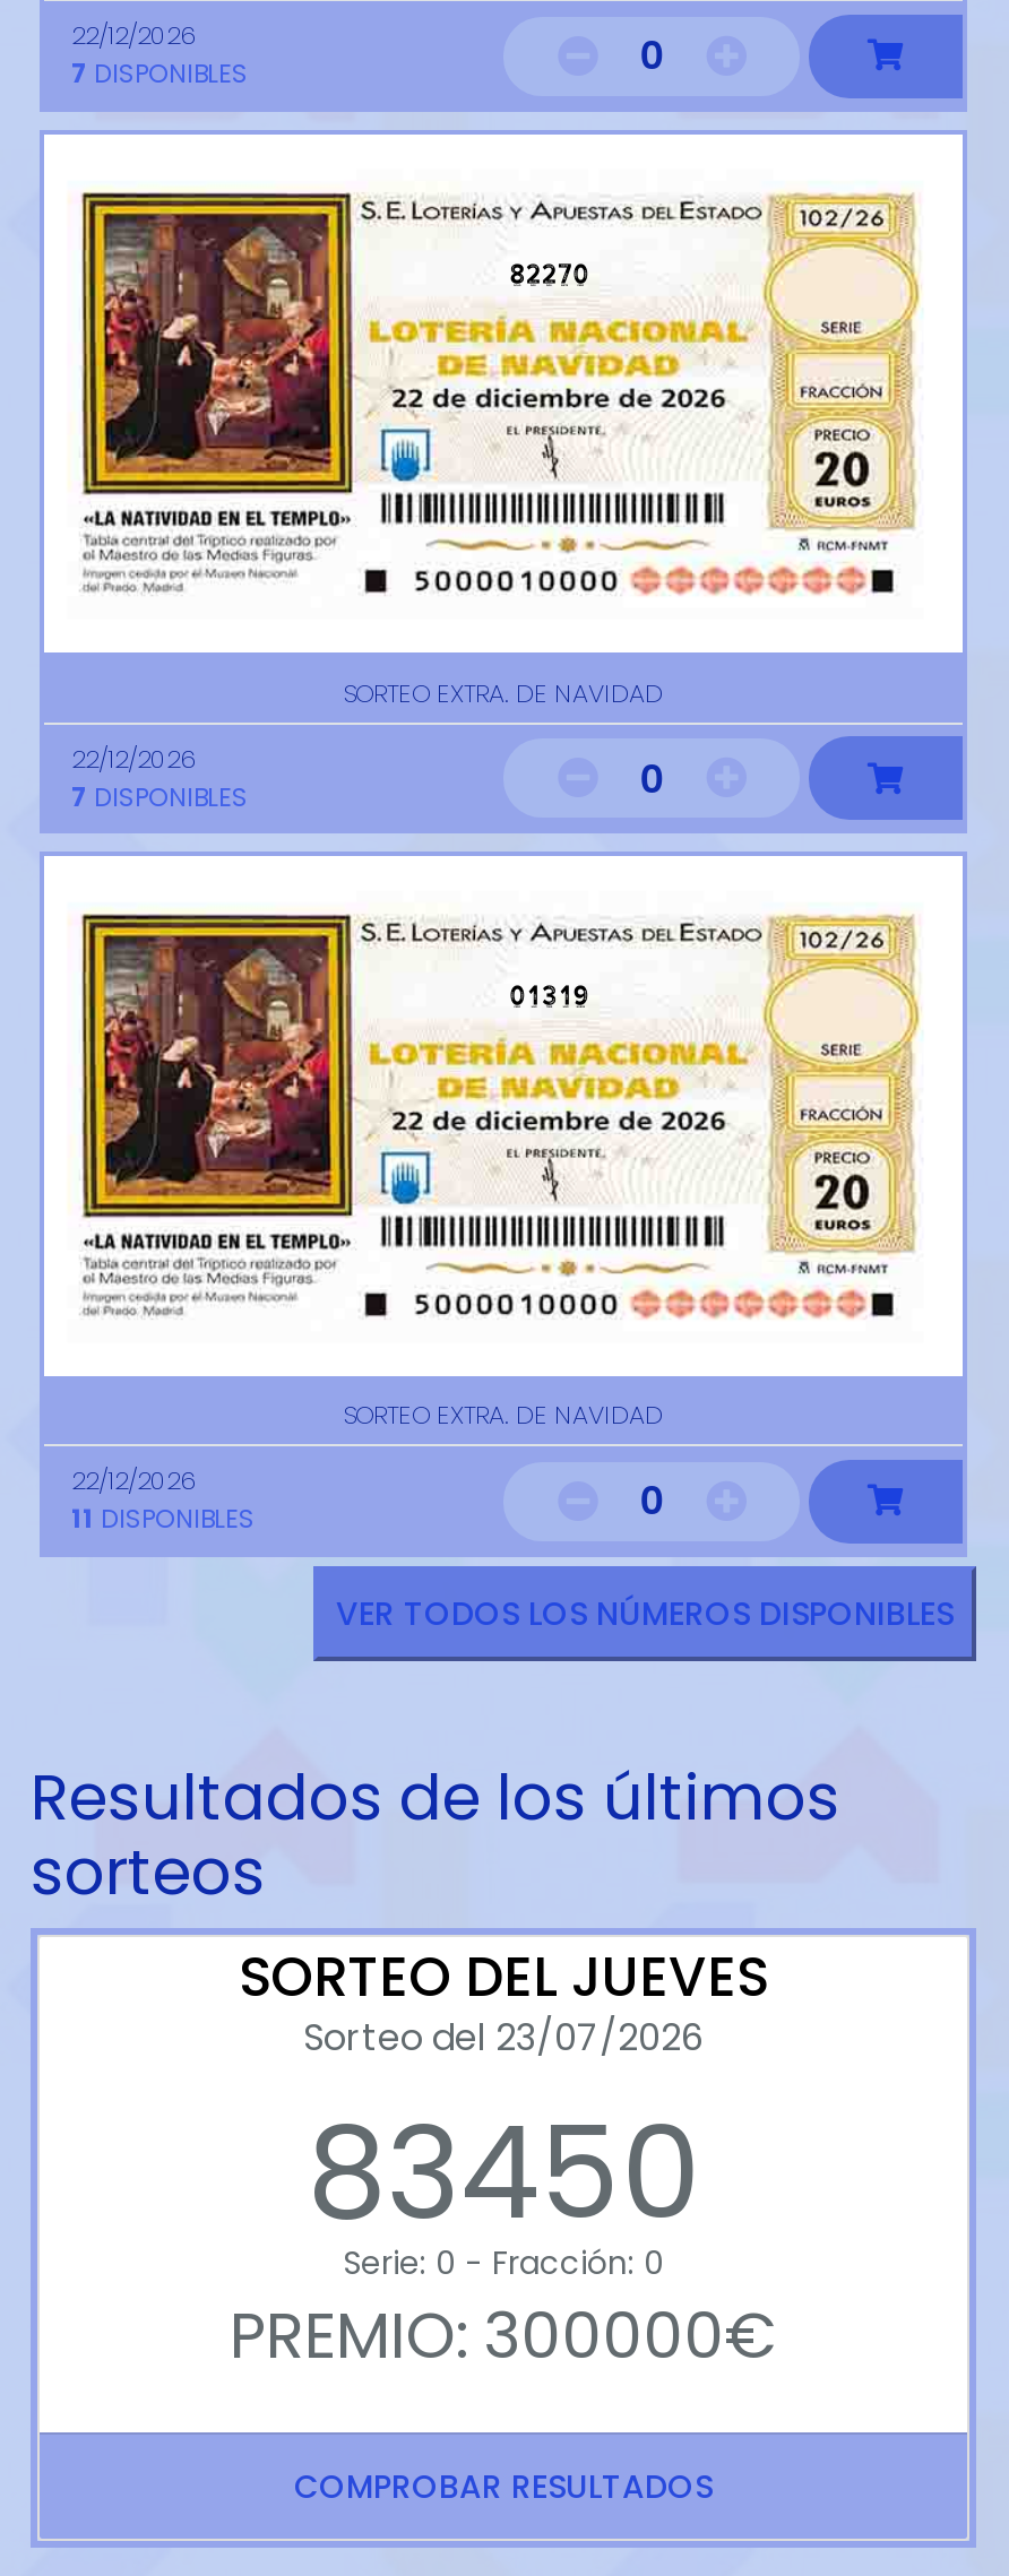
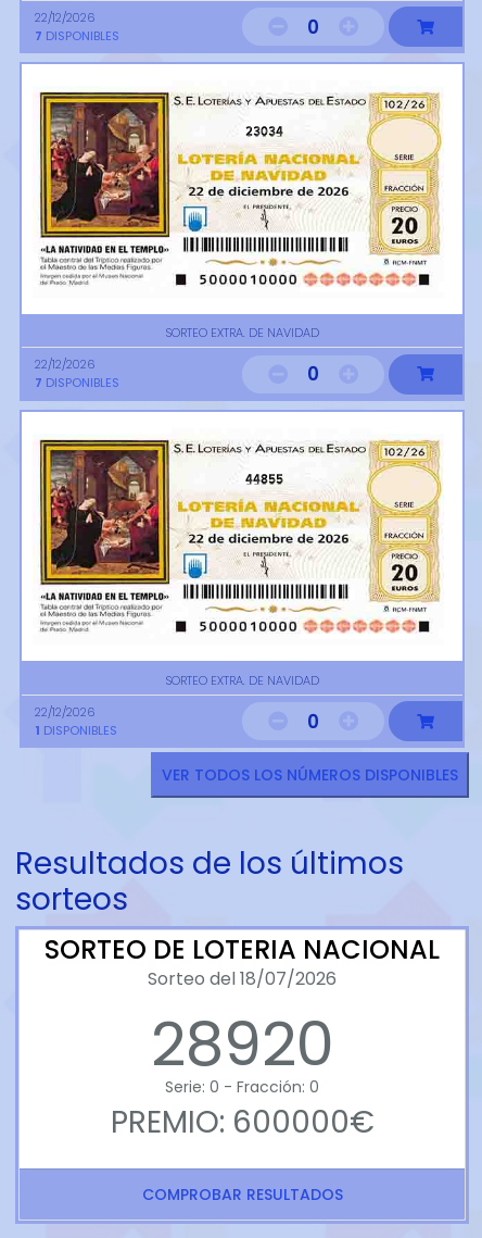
- 82270
+ 23034

- 01319
+ 44855

- 11 DISPONIBLES
+ 1 DISPONIBLES

- SORTEO DEL JUEVES
- Sorteo del 23/07/2026
- 83450
+ SORTEO DE LOTERIA NACIONAL
+ Sorteo del 18/07/2026
+ 28920

- PREMIO: 300000€
+ PREMIO: 600000€
